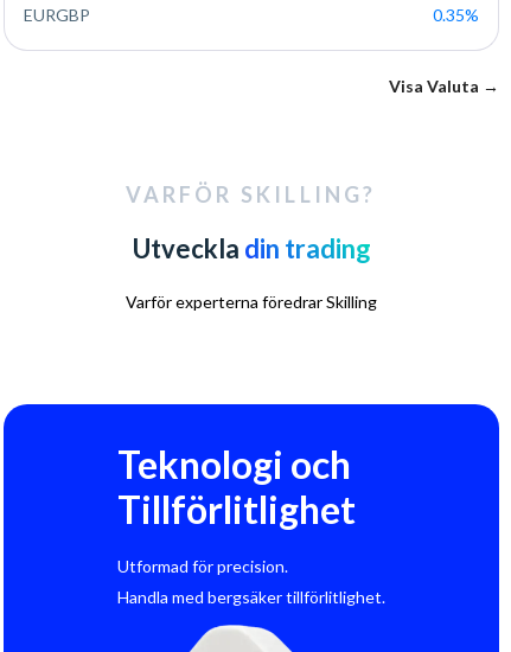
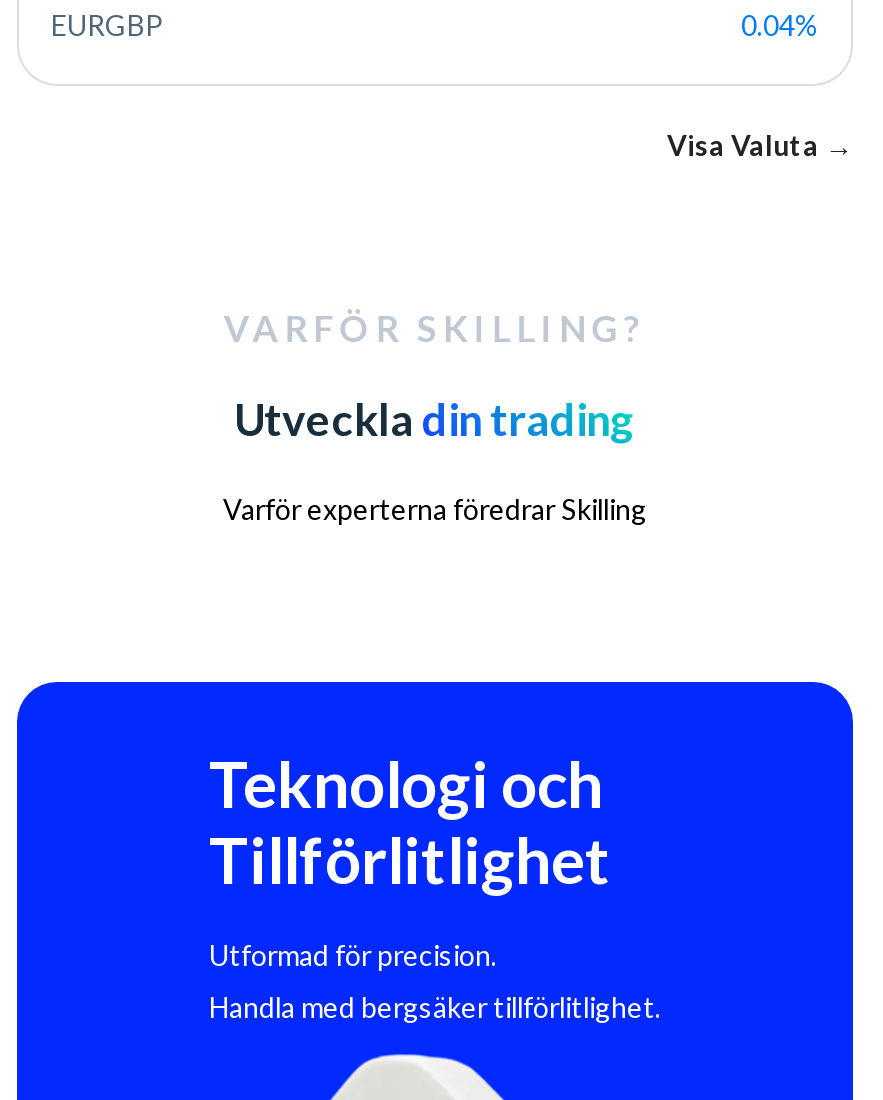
- 0.35%
+ 0.04%
